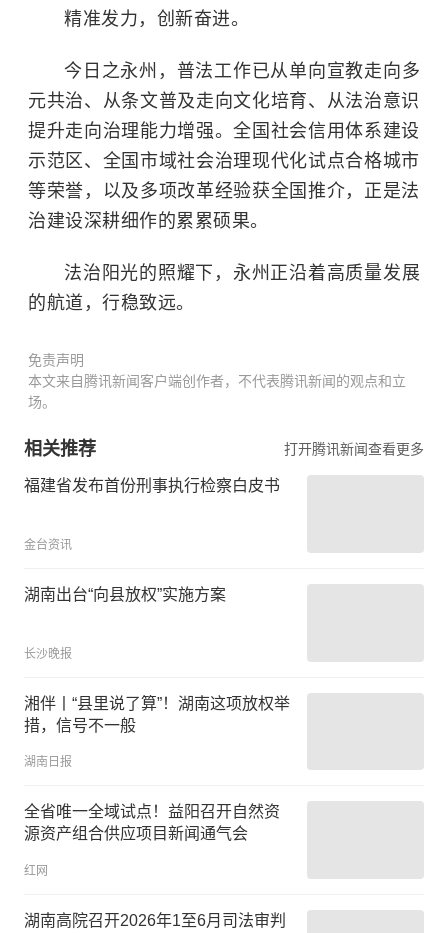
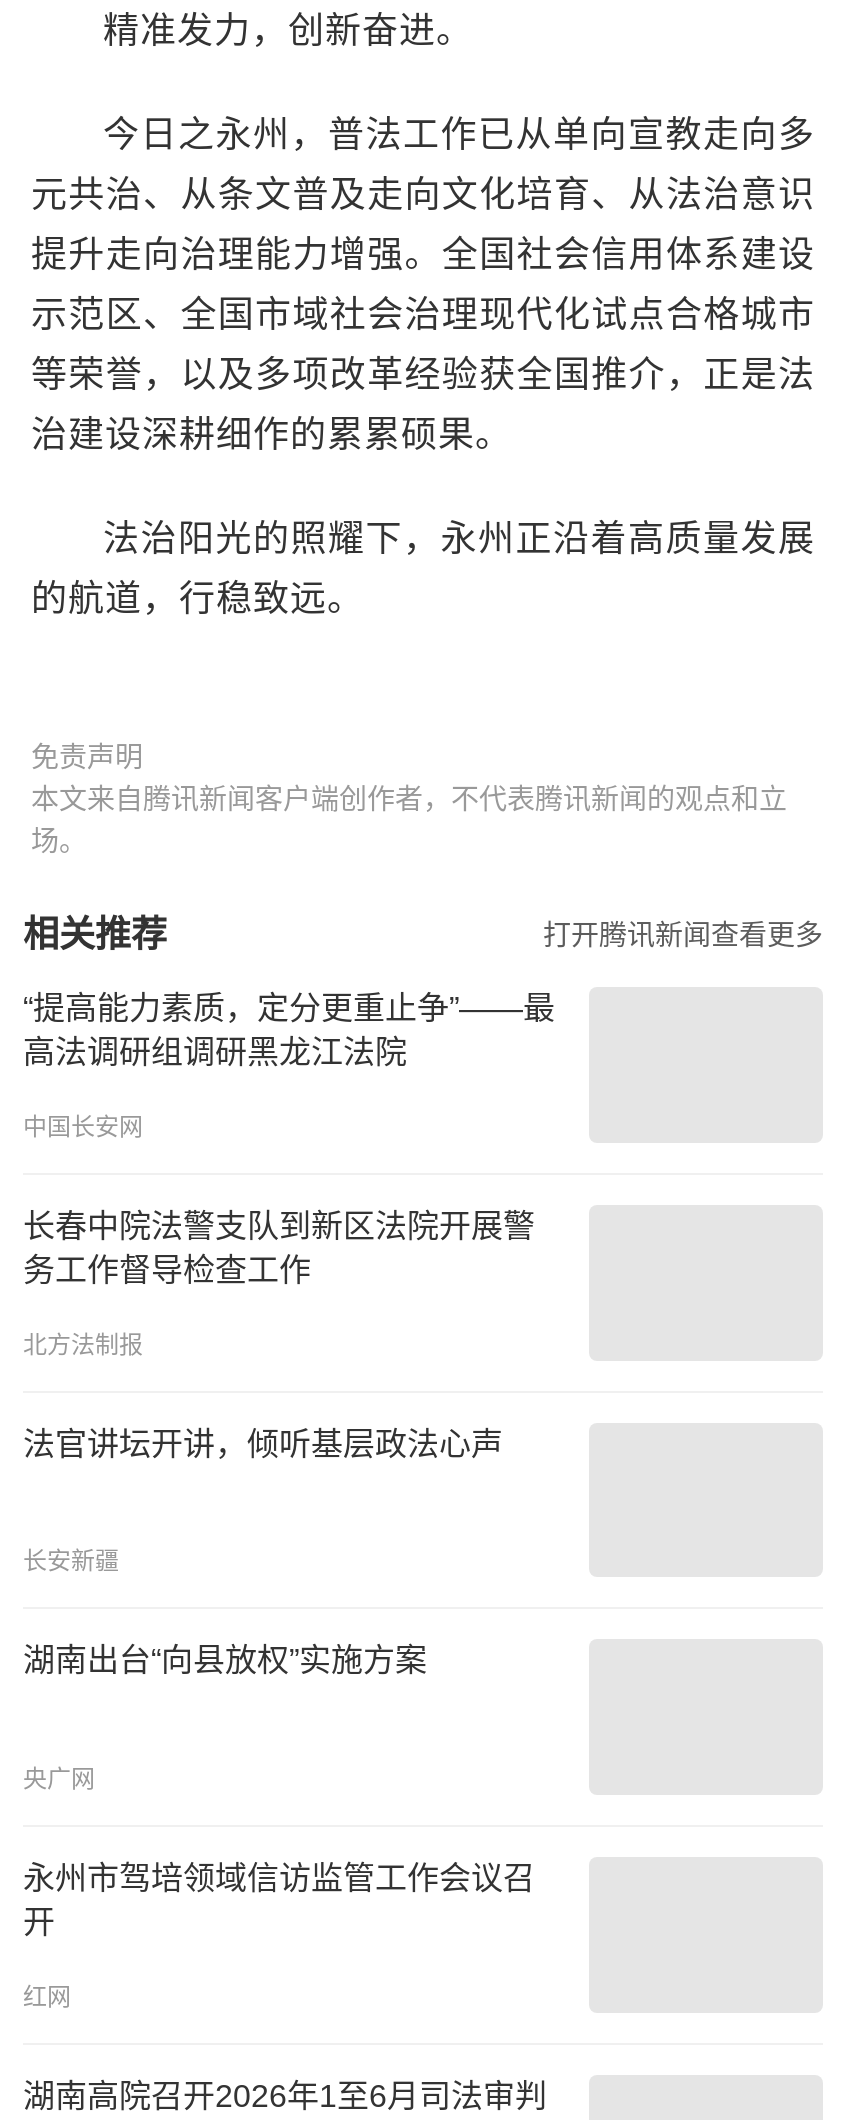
- 福建省发布首份刑事执行检察白皮书
+ “提高能力素质，定分更重止争”——最
+ 高法调研组调研黑龙江法院
+ 中国长安网
+ 长春中院法警支队到新区法院开展警
+ 务工作督导检查工作
+ 北方法制报
+ 法官讲坛开讲，倾听基层政法心声

- 金台资讯
+ 长安新疆

moved down: 湖南出台“向县放权”实施方案

- 长沙晚报
- 湘伴丨“县里说了算”！湖南这项放权举
- 措，信号不一般
- 湖南日报
- 全省唯一全域试点！益阳召开自然资
- 源资产组合供应项目新闻通气会
+ 央广网
+ 永州市驾培领域信访监管工作会议召
+ 开
